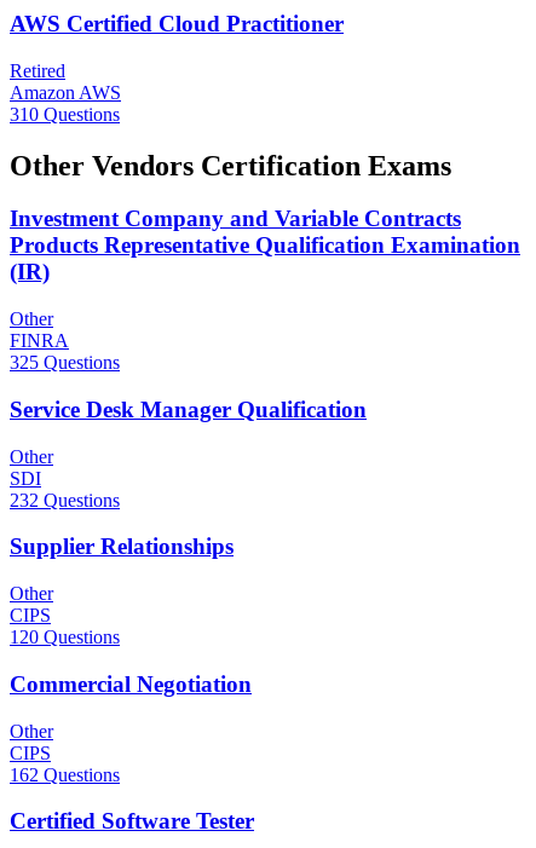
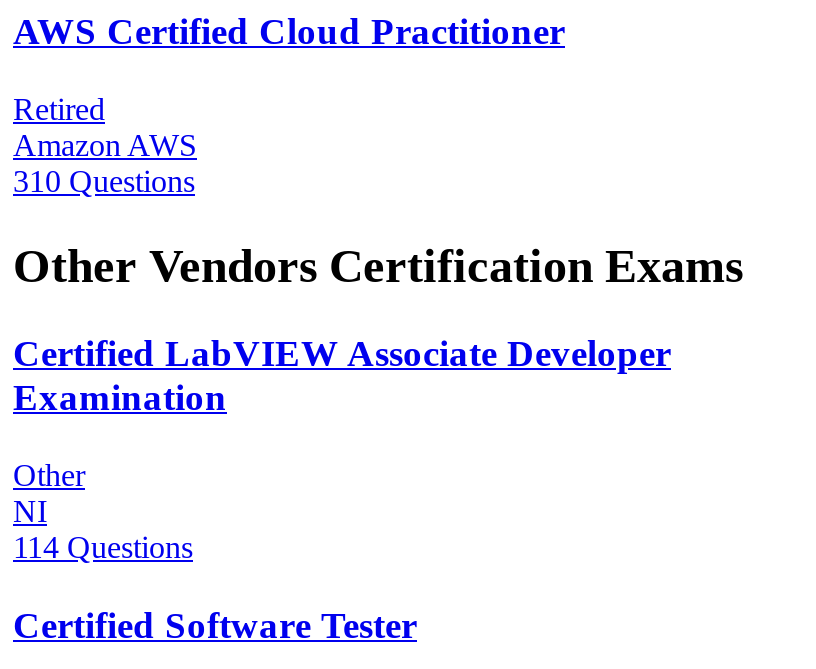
- Investment Company and Variable Contracts
- Products Representative Qualification Examination
- (IR)
+ Certified LabVIEW Associate Developer
+ Examination

- FINRA
- 325 Questions
- Service Desk Manager Qualification
- Other
- SDI
- 232 Questions
- Supplier Relationships
- Other
- CIPS
- 120 Questions
- Commercial Negotiation
- Other
- CIPS
- 162 Questions
+ NI
+ 114 Questions
